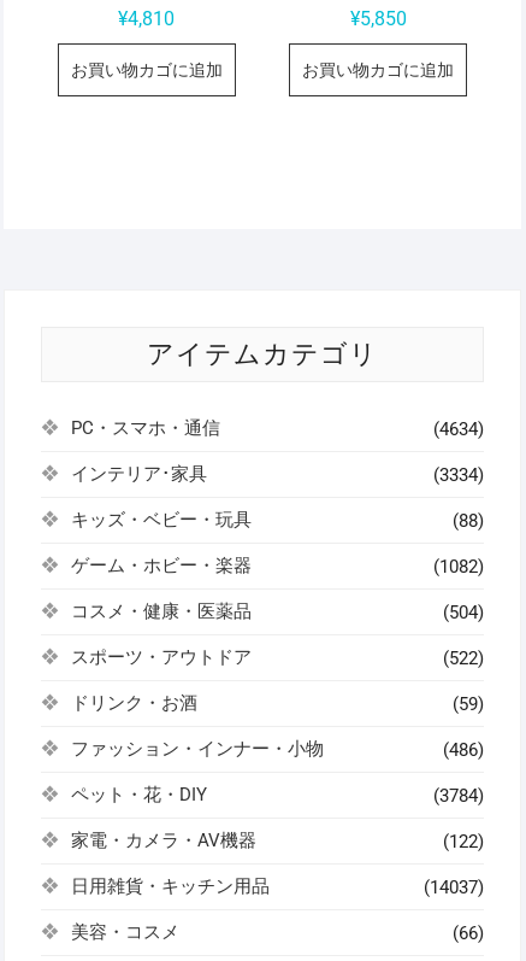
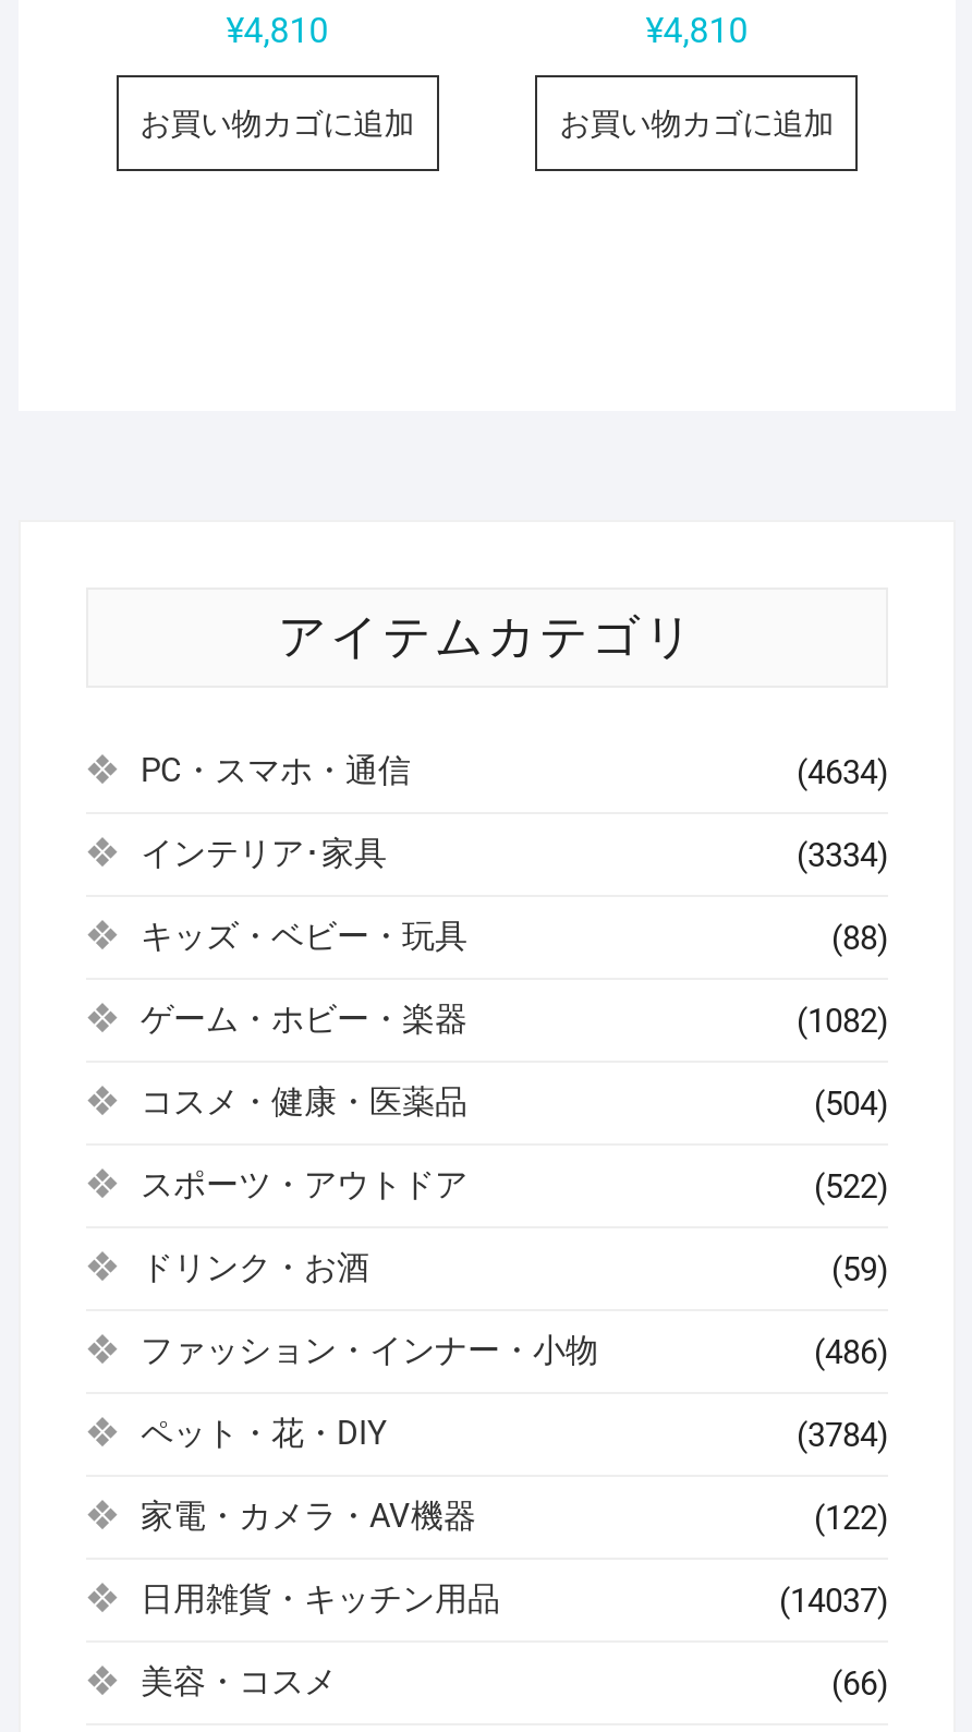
- ¥5,850
+ ¥4,810
